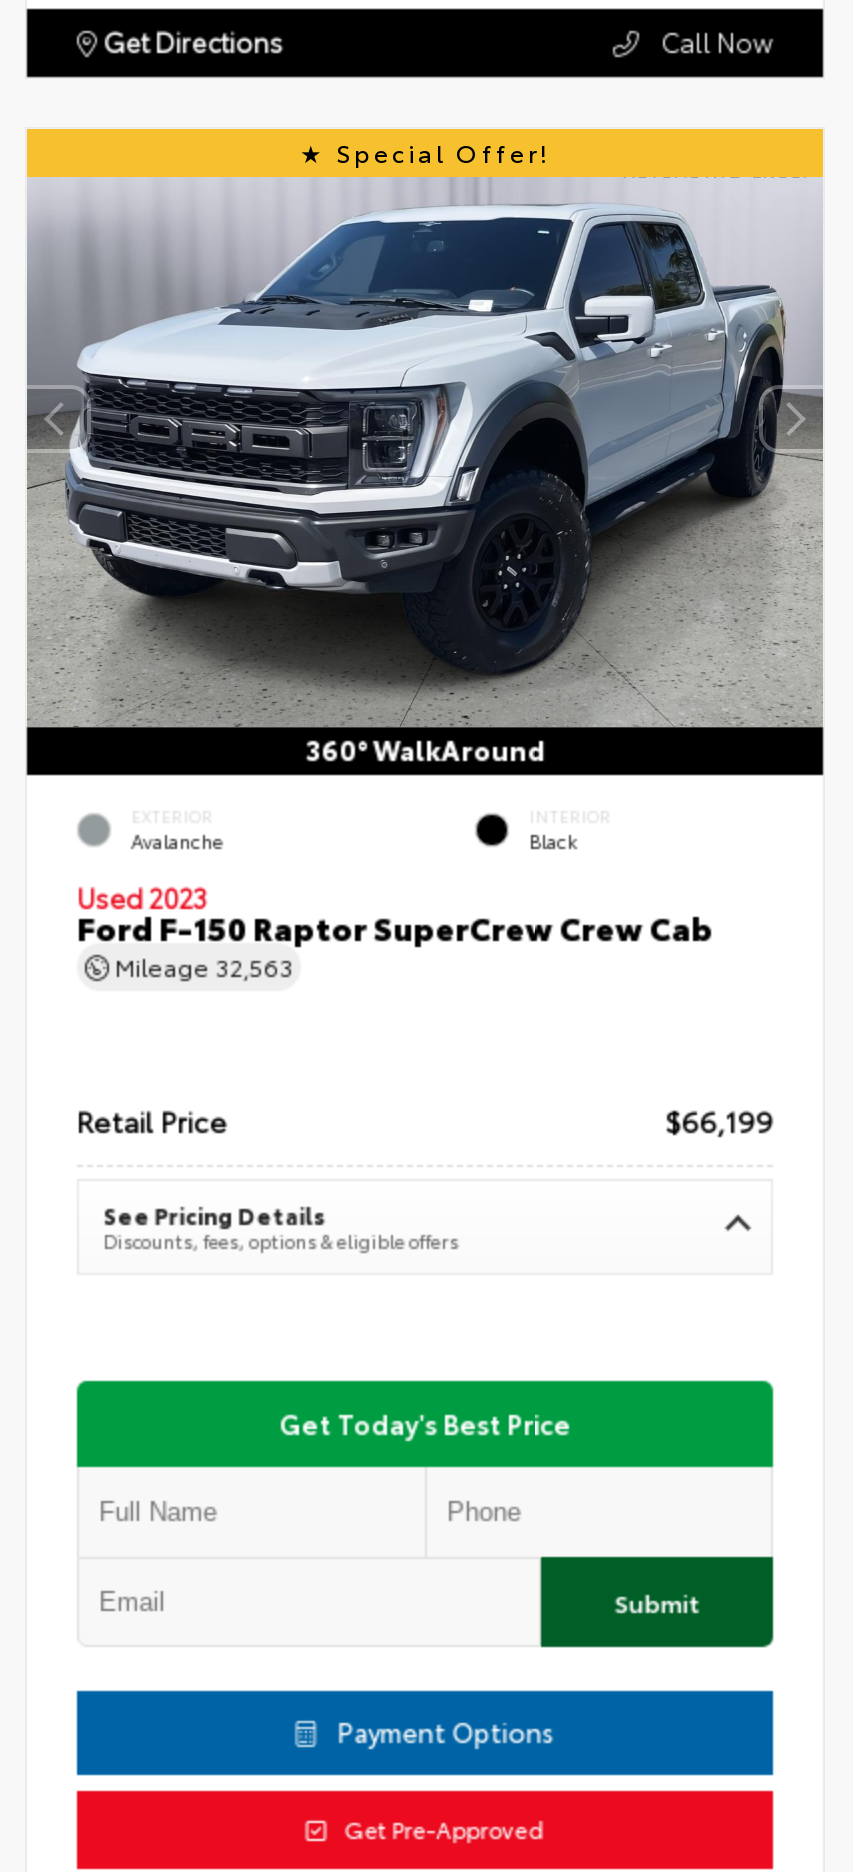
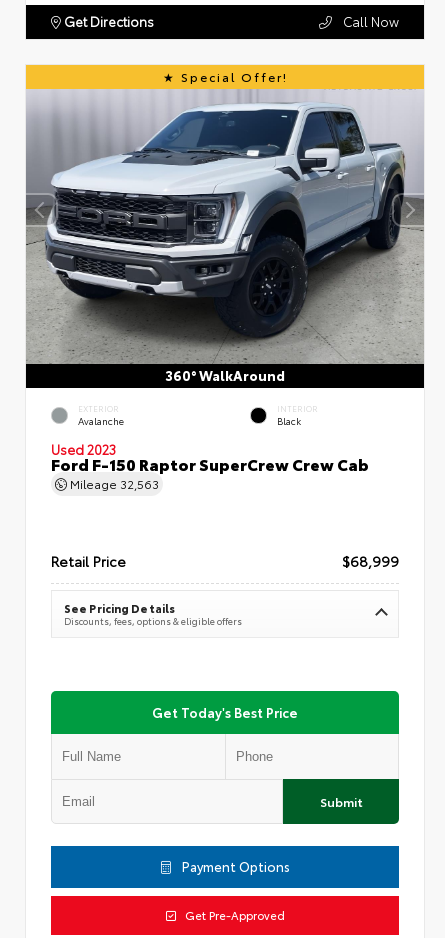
- $66,199
+ $68,999
